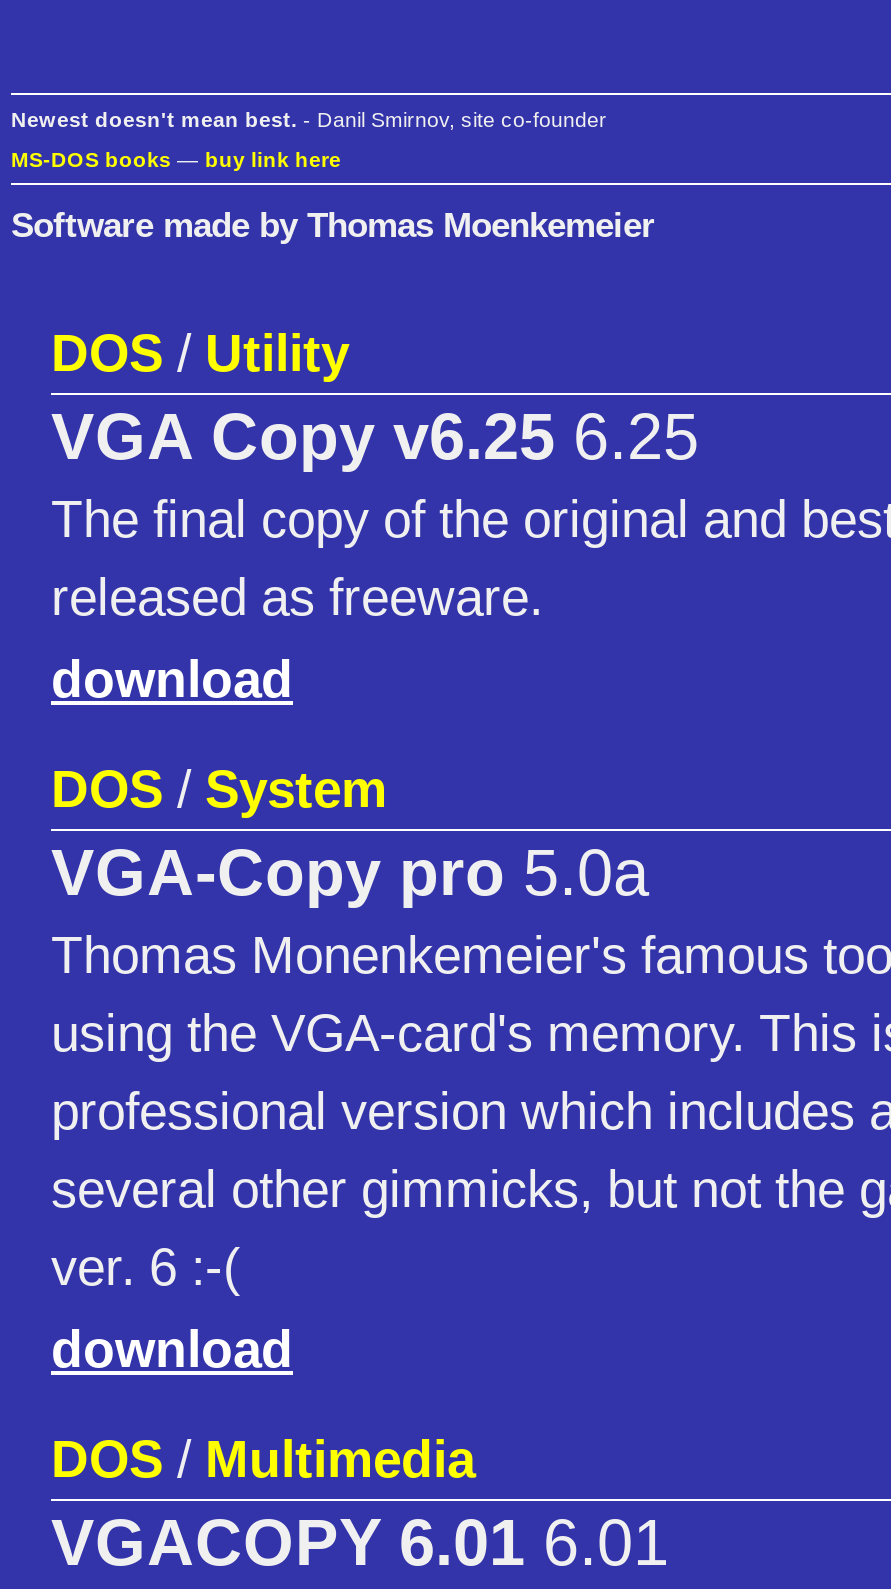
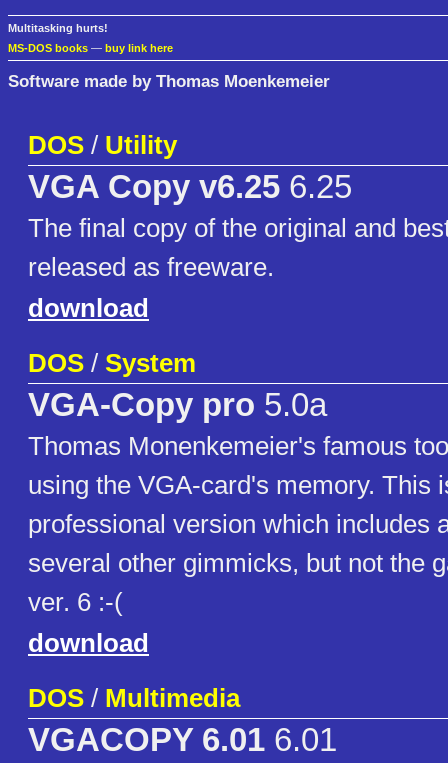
- Newest doesn't mean best. - Danil Smirnov, site co-founder
+ Multitasking hurts!
